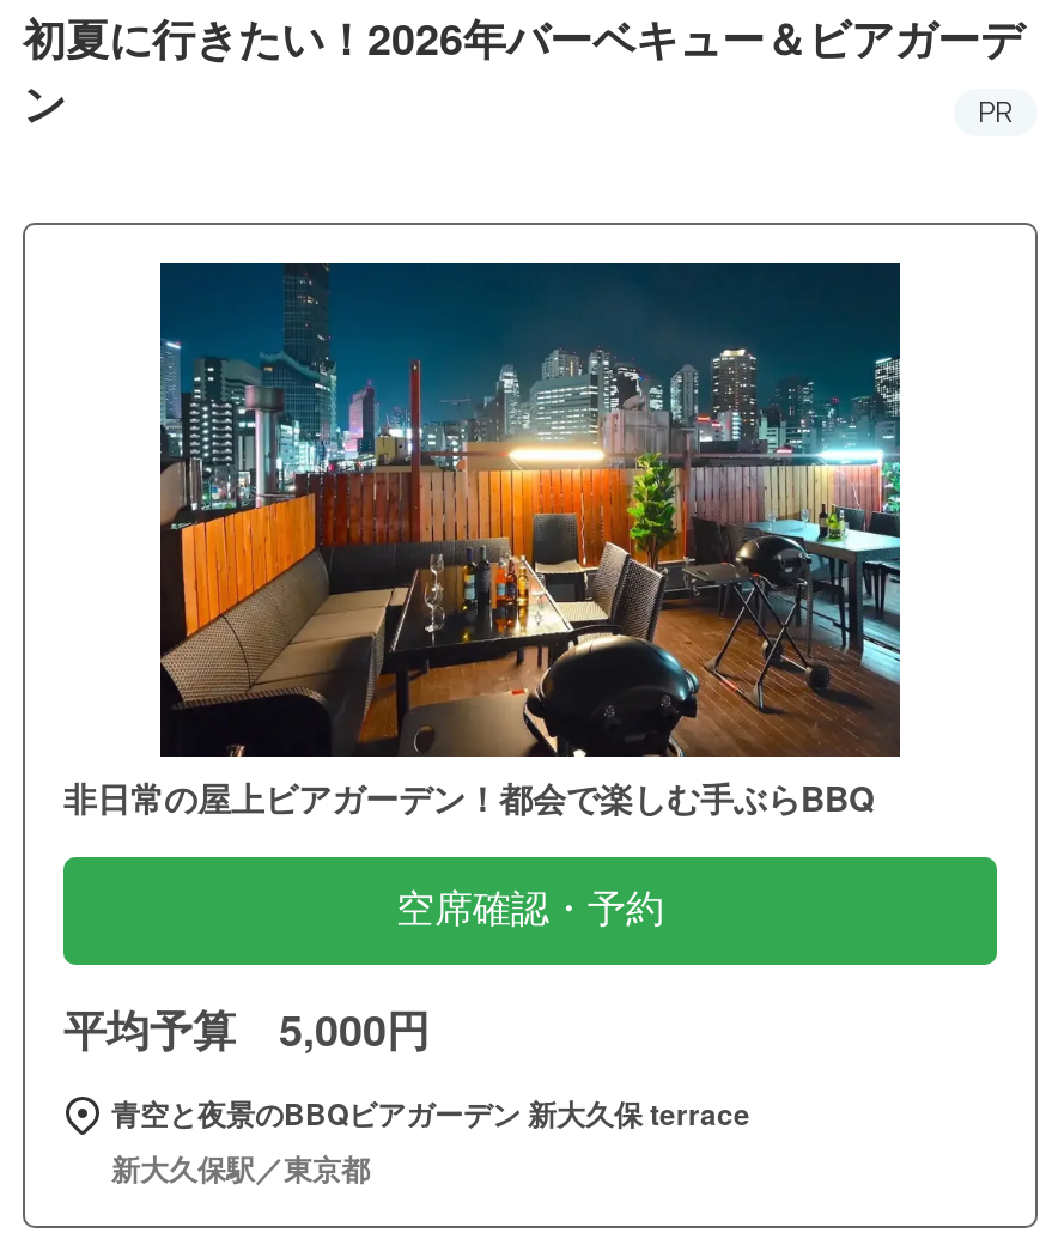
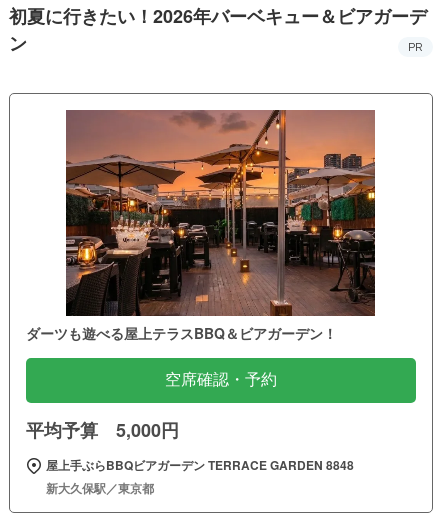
- [image]
- 非日常の屋上ビアガーデン！都会で楽しむ手ぶらBBQ
+ [image]
+ ダーツも遊べる屋上テラスBBQ＆ビアガーデン！

- 青空と夜景のBBQビアガーデン 新大久保 terrace
+ 屋上手ぶらBBQビアガーデン TERRACE GARDEN 8848
